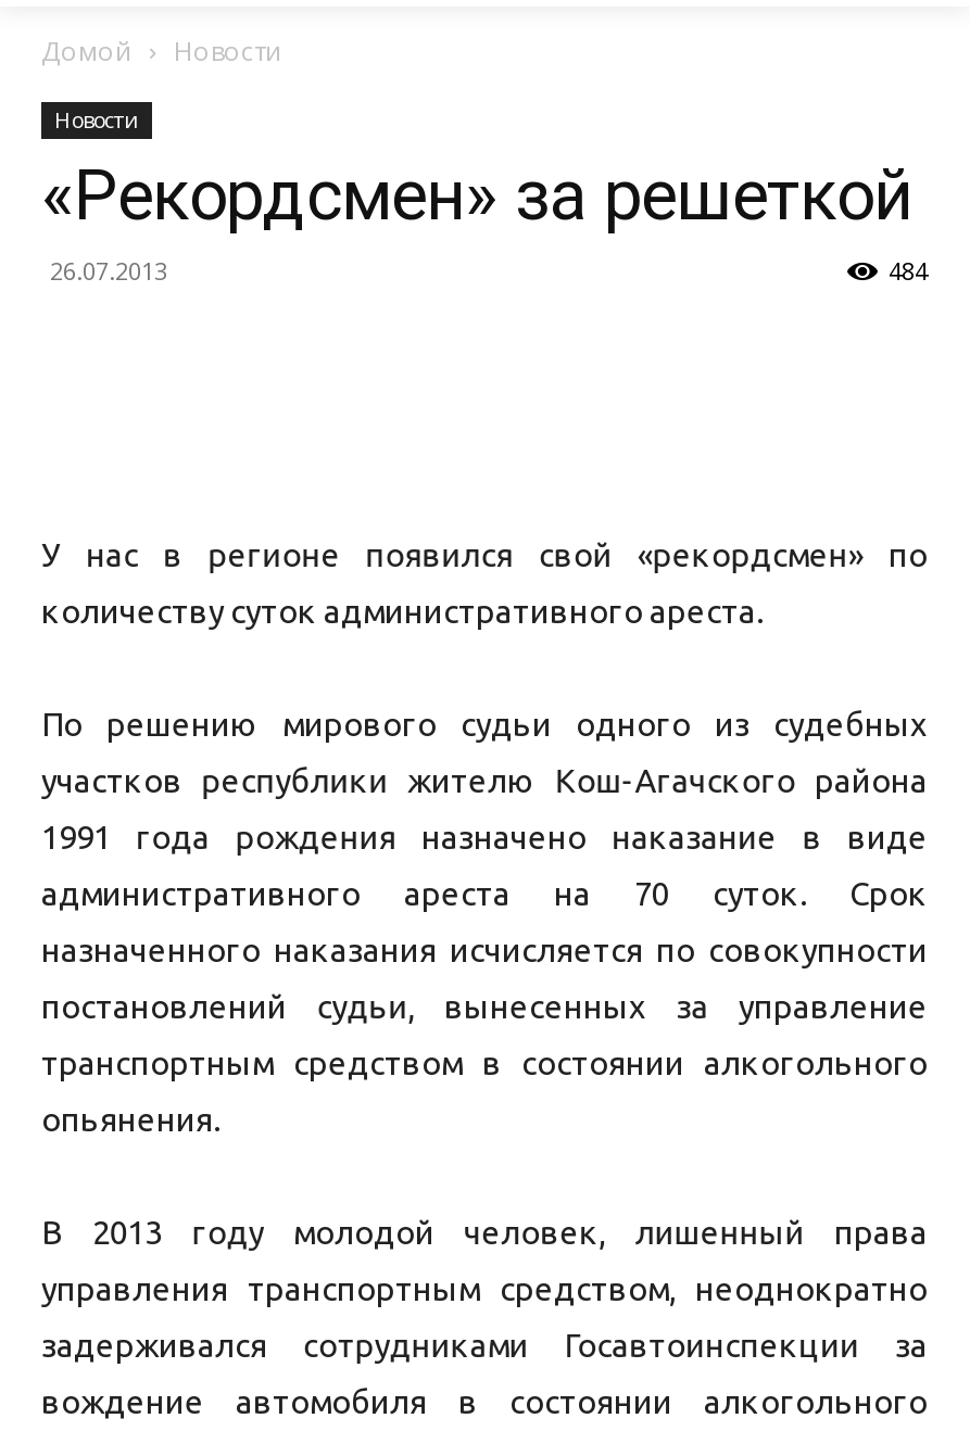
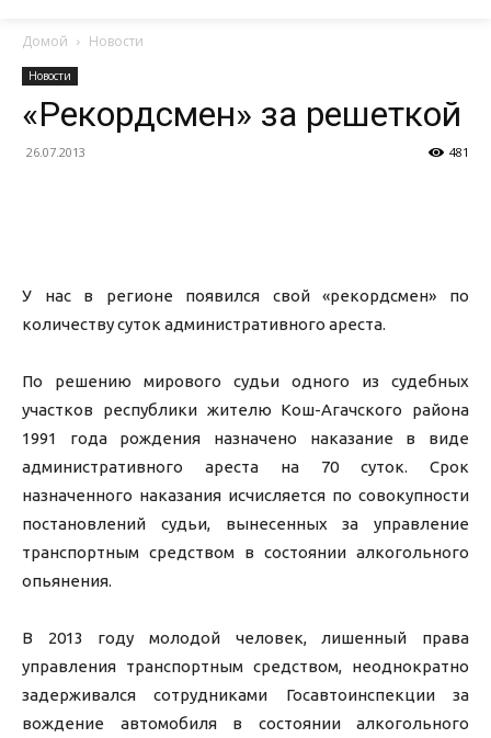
- 484
+ 481
